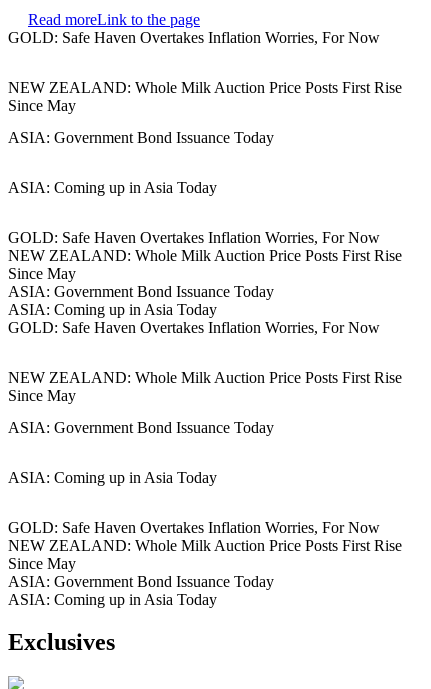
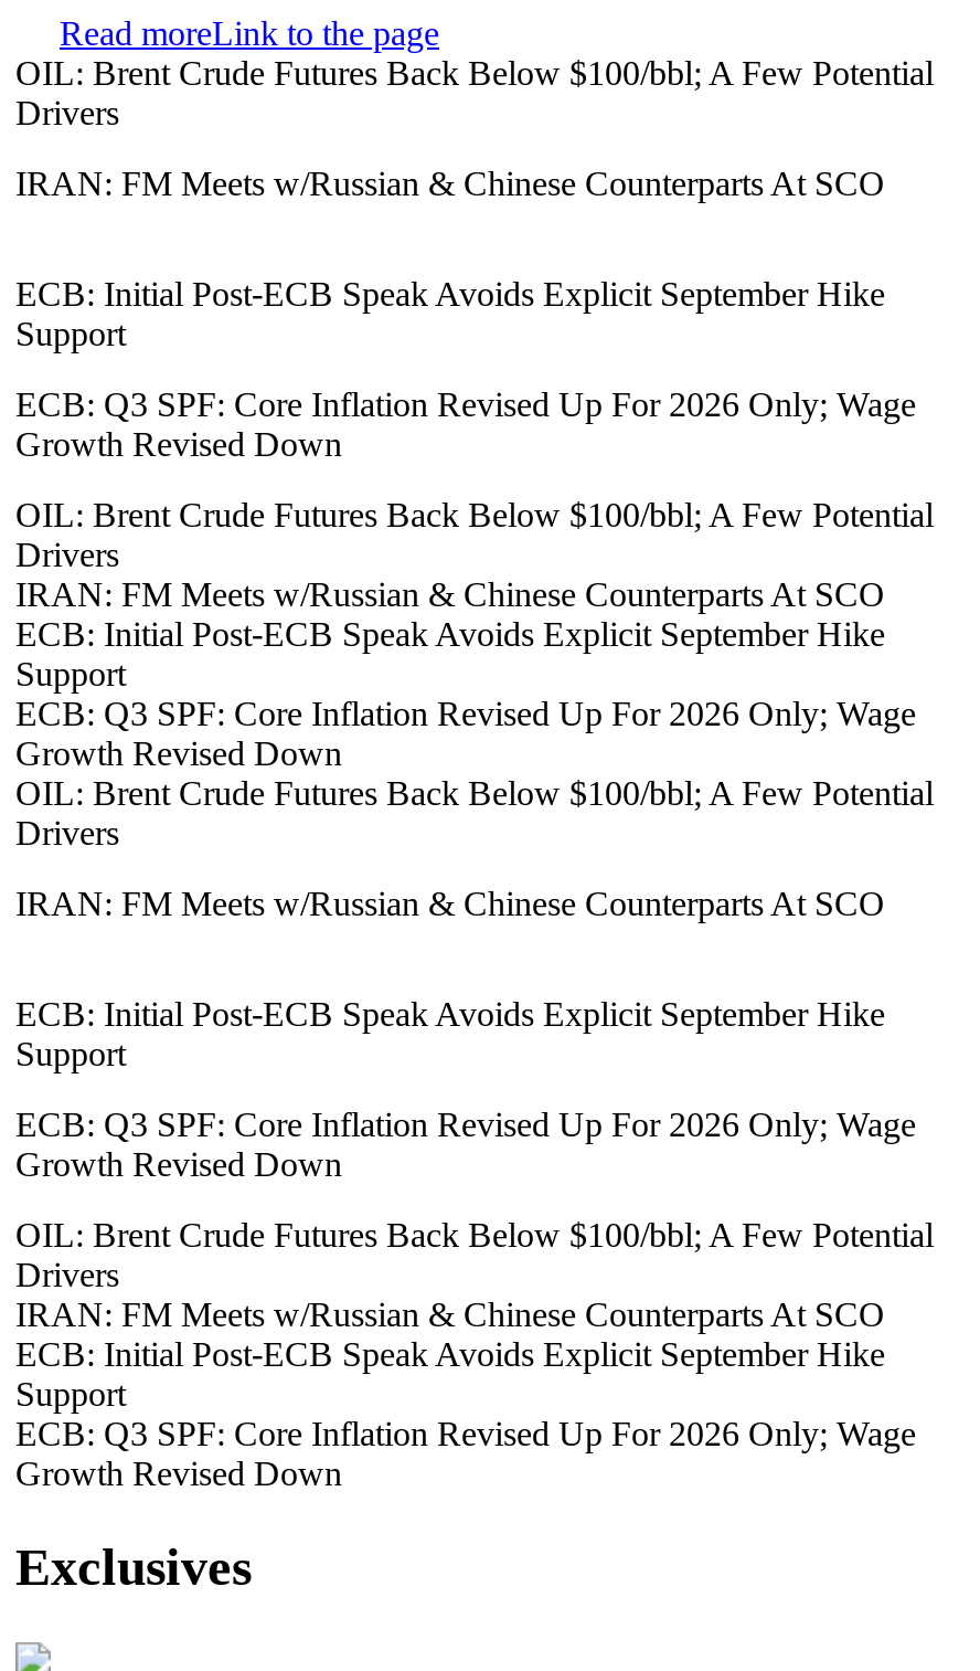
- GOLD: Safe Haven Overtakes Inflation Worries, For Now
+ OIL: Brent Crude Futures Back Below $100/bbl; A Few Potential
+ Drivers

- NEW ZEALAND: Whole Milk Auction Price Posts First Rise
- Since May
+ IRAN: FM Meets w/Russian & Chinese Counterparts At SCO

- ASIA: Government Bond Issuance Today
+ ECB: Initial Post-ECB Speak Avoids Explicit September Hike
+ Support

- ASIA: Coming up in Asia Today
+ ECB: Q3 SPF: Core Inflation Revised Up For 2026 Only; Wage
+ Growth Revised Down

- GOLD: Safe Haven Overtakes Inflation Worries, For Now
- NEW ZEALAND: Whole Milk Auction Price Posts First Rise
- Since May
- ASIA: Government Bond Issuance Today
- ASIA: Coming up in Asia Today
- GOLD: Safe Haven Overtakes Inflation Worries, For Now
+ OIL: Brent Crude Futures Back Below $100/bbl; A Few Potential
+ Drivers
+ IRAN: FM Meets w/Russian & Chinese Counterparts At SCO
+ ECB: Initial Post-ECB Speak Avoids Explicit September Hike
+ Support
+ ECB: Q3 SPF: Core Inflation Revised Up For 2026 Only; Wage
+ Growth Revised Down
+ OIL: Brent Crude Futures Back Below $100/bbl; A Few Potential
+ Drivers

- NEW ZEALAND: Whole Milk Auction Price Posts First Rise
- Since May
+ IRAN: FM Meets w/Russian & Chinese Counterparts At SCO

- ASIA: Government Bond Issuance Today
+ ECB: Initial Post-ECB Speak Avoids Explicit September Hike
+ Support

- ASIA: Coming up in Asia Today
+ ECB: Q3 SPF: Core Inflation Revised Up For 2026 Only; Wage
+ Growth Revised Down

- GOLD: Safe Haven Overtakes Inflation Worries, For Now
- NEW ZEALAND: Whole Milk Auction Price Posts First Rise
- Since May
- ASIA: Government Bond Issuance Today
- ASIA: Coming up in Asia Today
+ OIL: Brent Crude Futures Back Below $100/bbl; A Few Potential
+ Drivers
+ IRAN: FM Meets w/Russian & Chinese Counterparts At SCO
+ ECB: Initial Post-ECB Speak Avoids Explicit September Hike
+ Support
+ ECB: Q3 SPF: Core Inflation Revised Up For 2026 Only; Wage
+ Growth Revised Down
